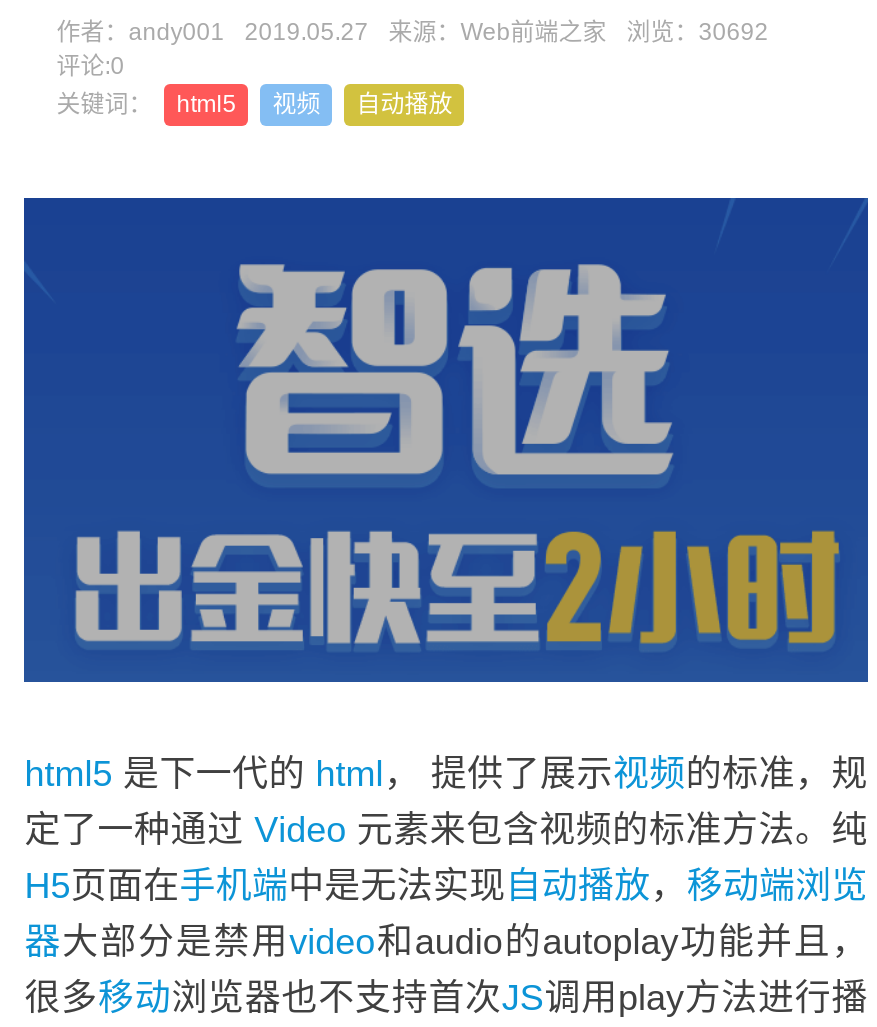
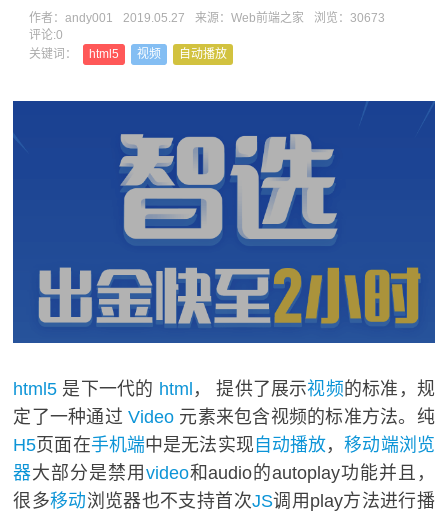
- 作者：andy001 2019.05.27 来源：Web前端之家 浏览：30692
+ 作者：andy001 2019.05.27 来源：Web前端之家 浏览：30673
